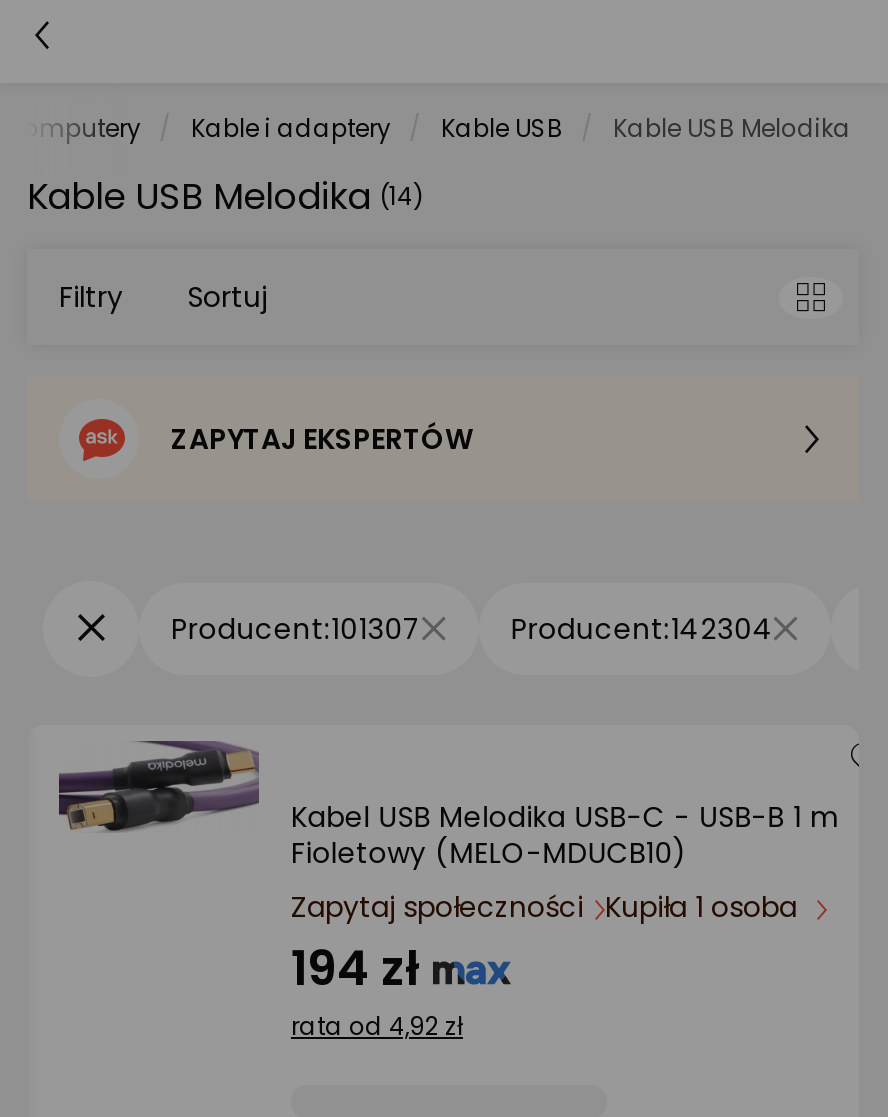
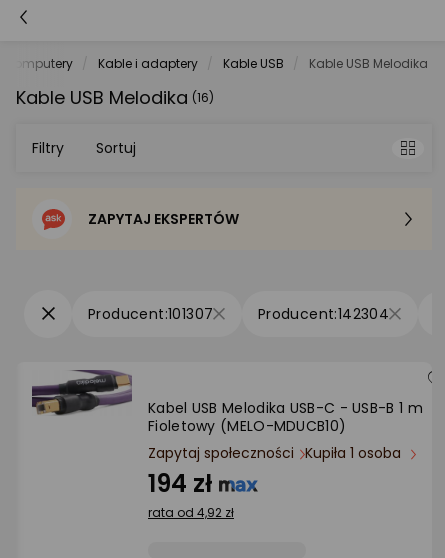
- Kable USB Melodika (14)
+ Kable USB Melodika (16)
